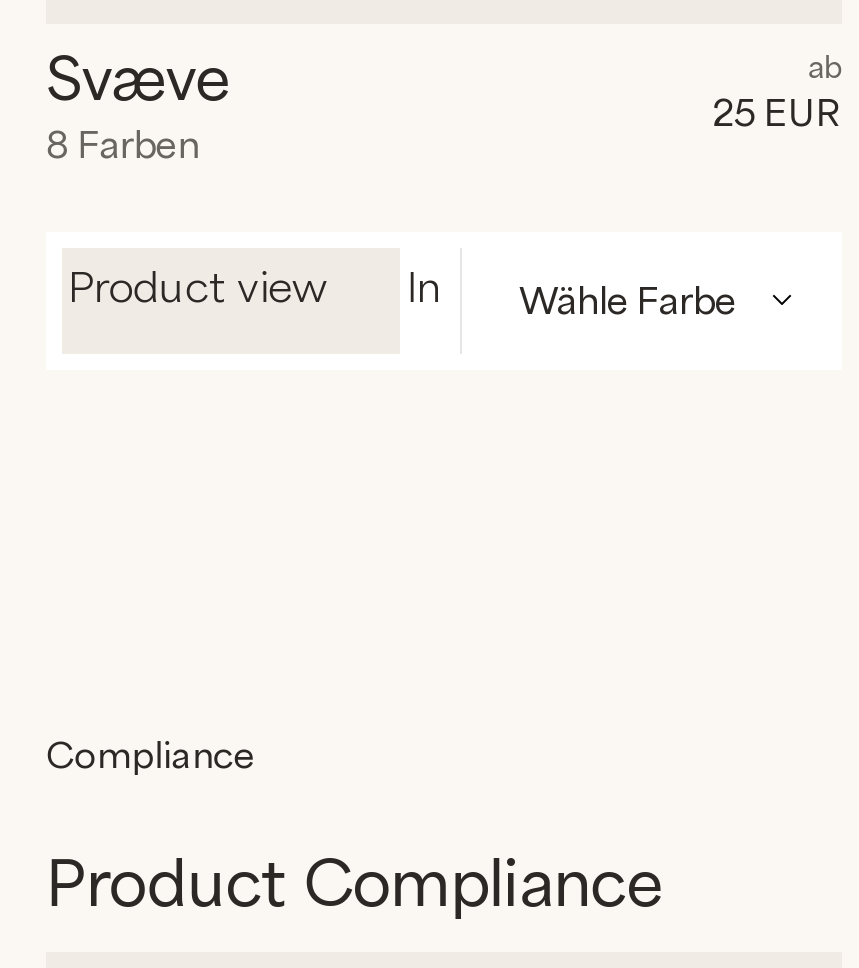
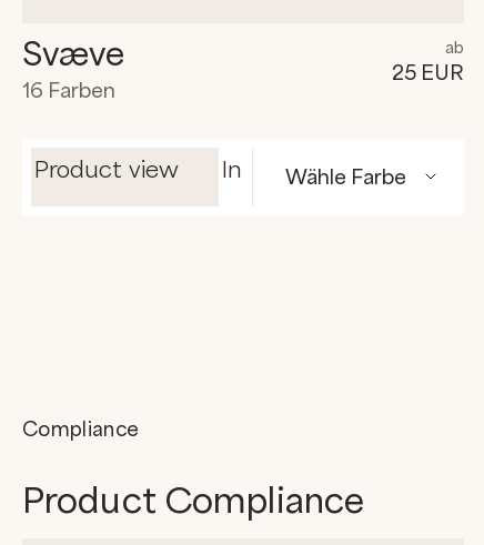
- 8 Farben
+ 16 Farben
